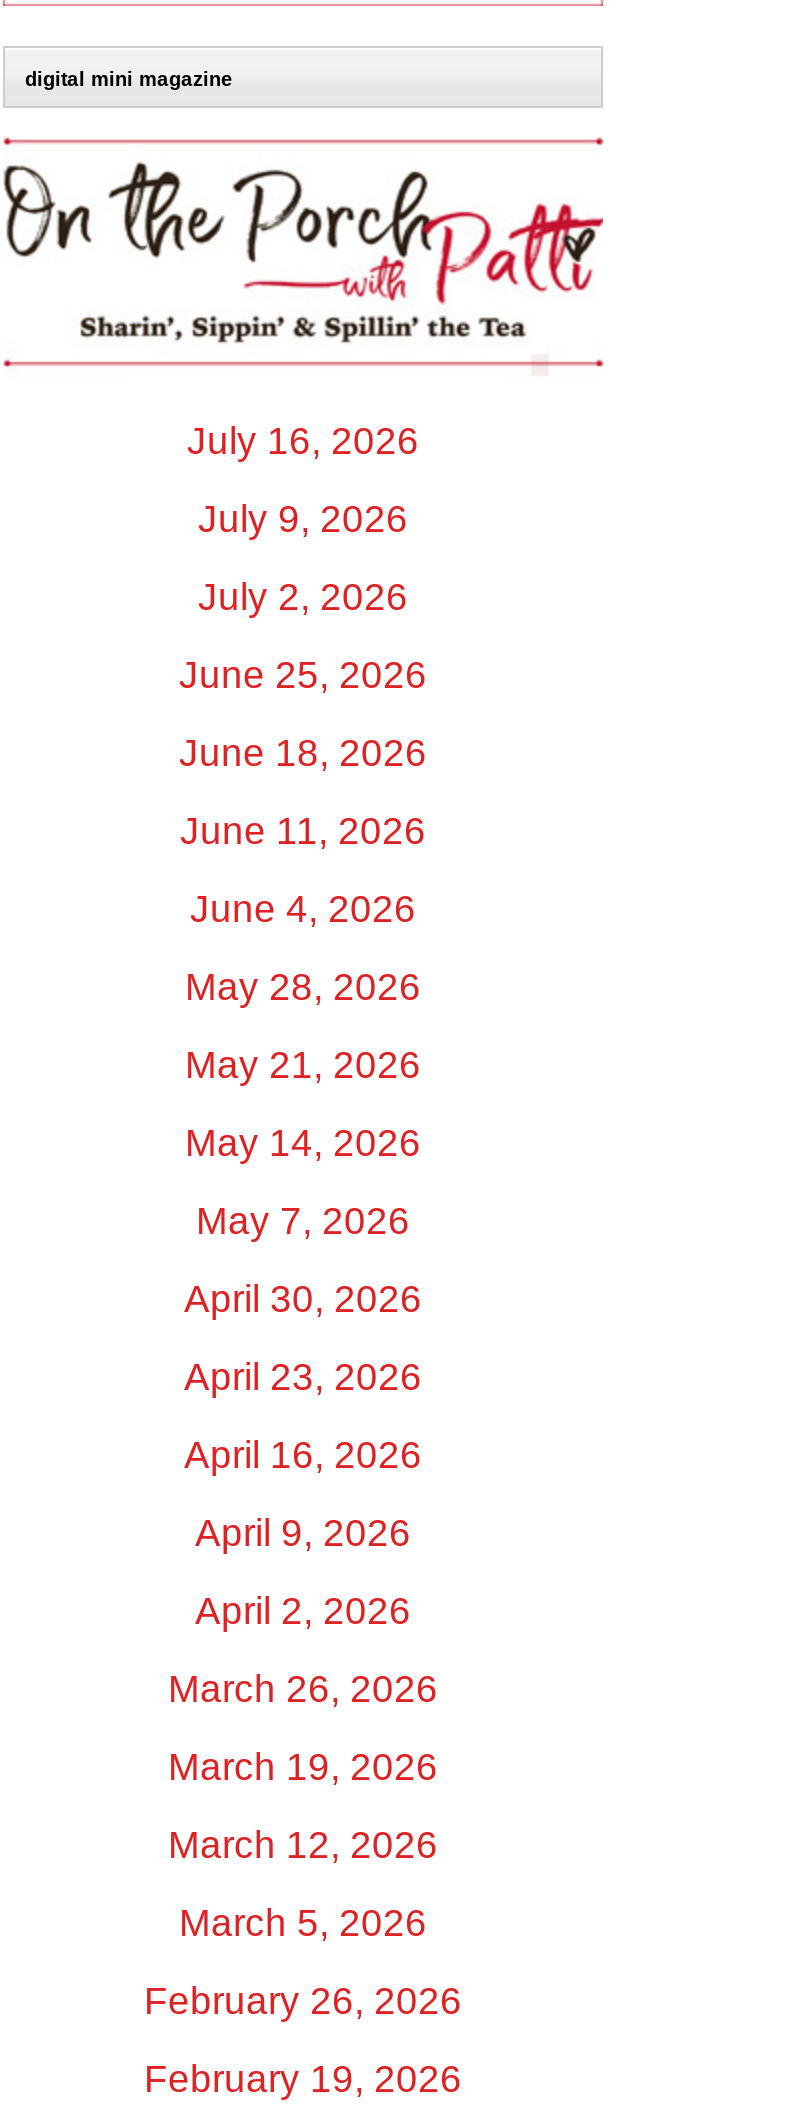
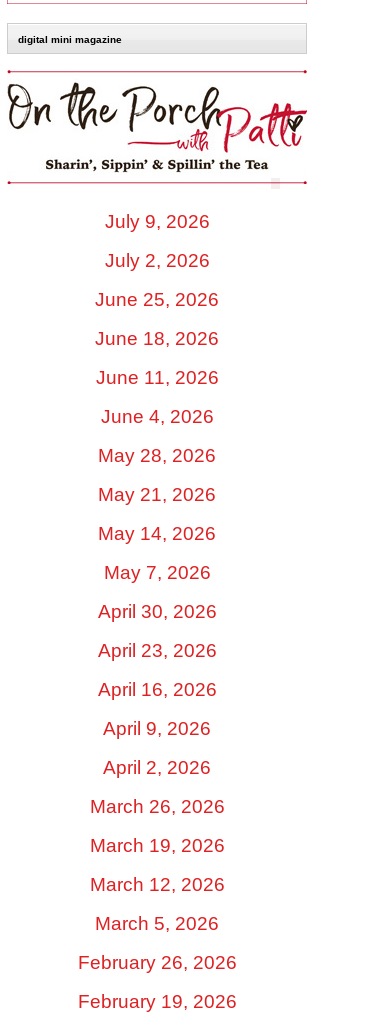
- July 16, 2026
